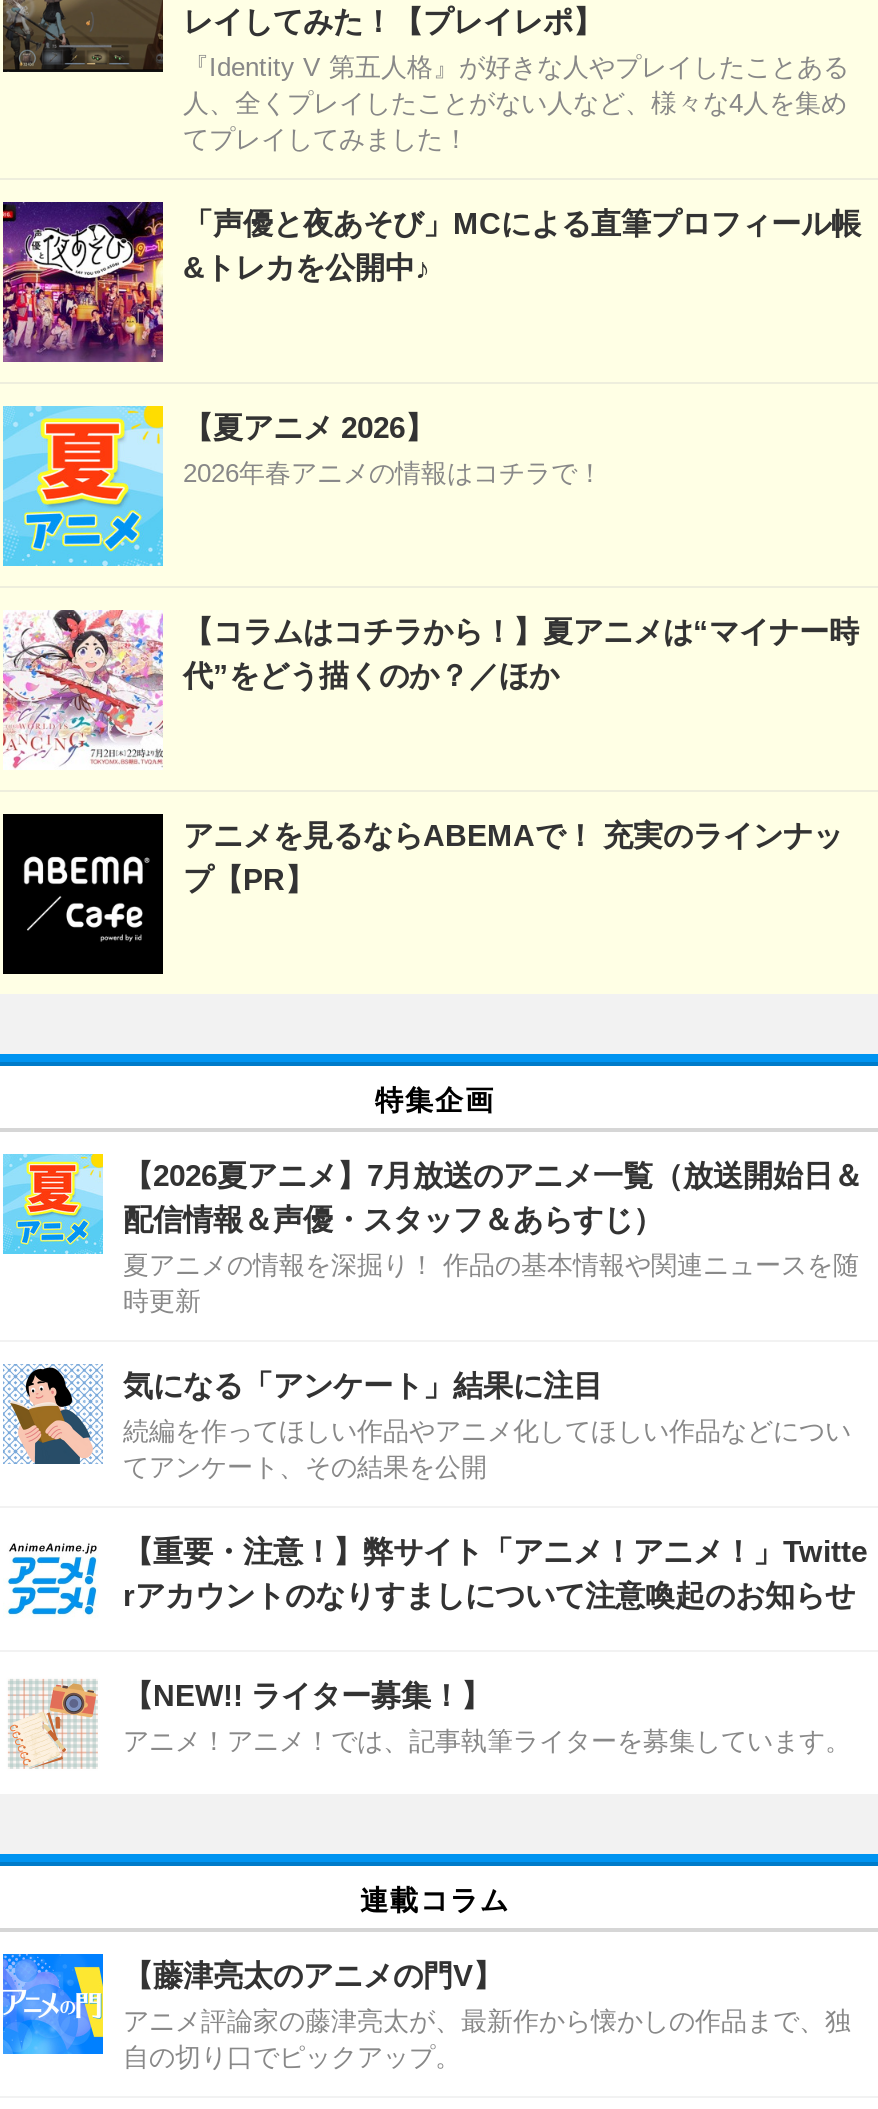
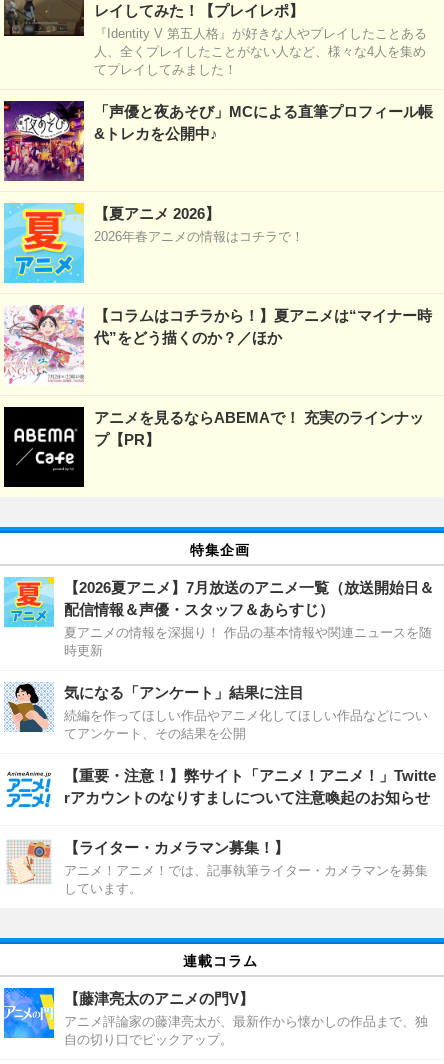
- 【NEW!! ライター募集！】
- アニメ！アニメ！では、記事執筆ライターを募集しています。
+ 【ライター・カメラマン募集！】
+ アニメ！アニメ！では、記事執筆ライター・カメラマンを募集
+ しています。
